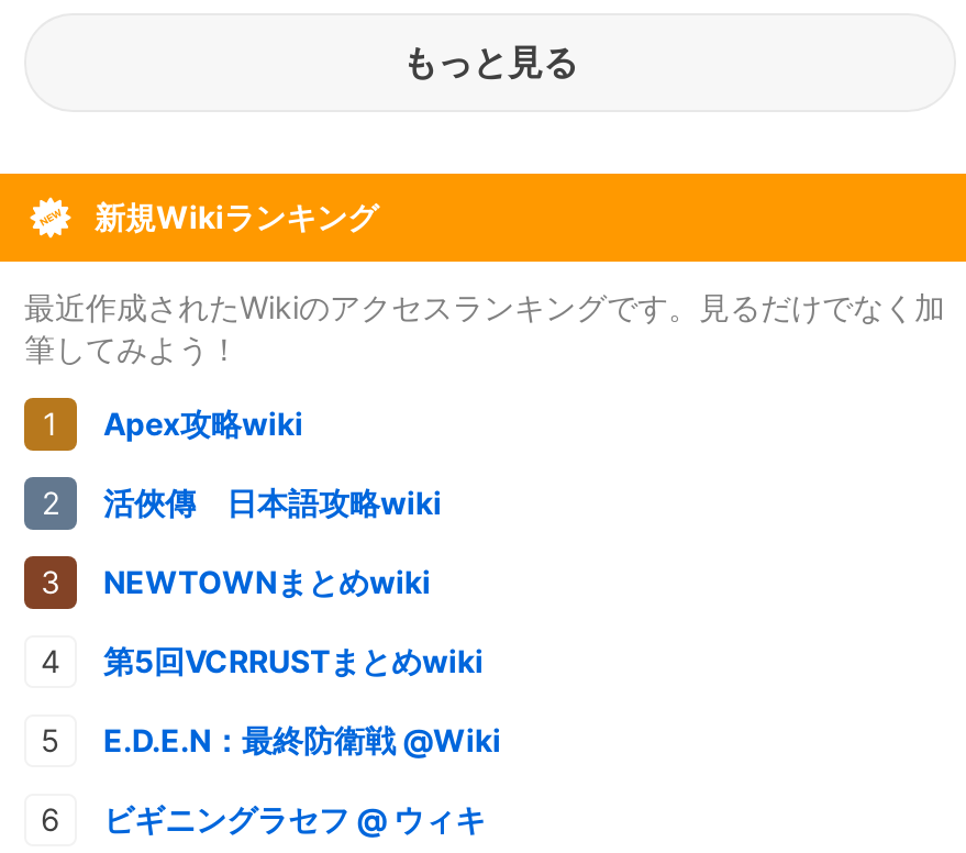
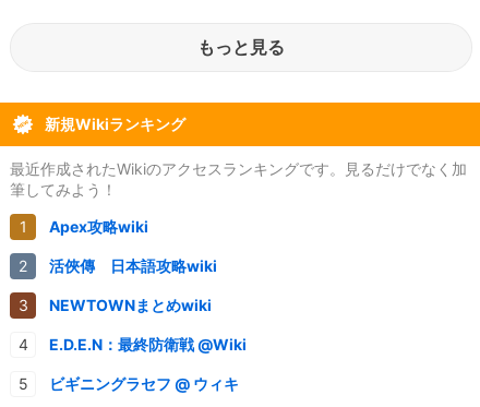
- 第5回VCRRUSTまとめwiki
